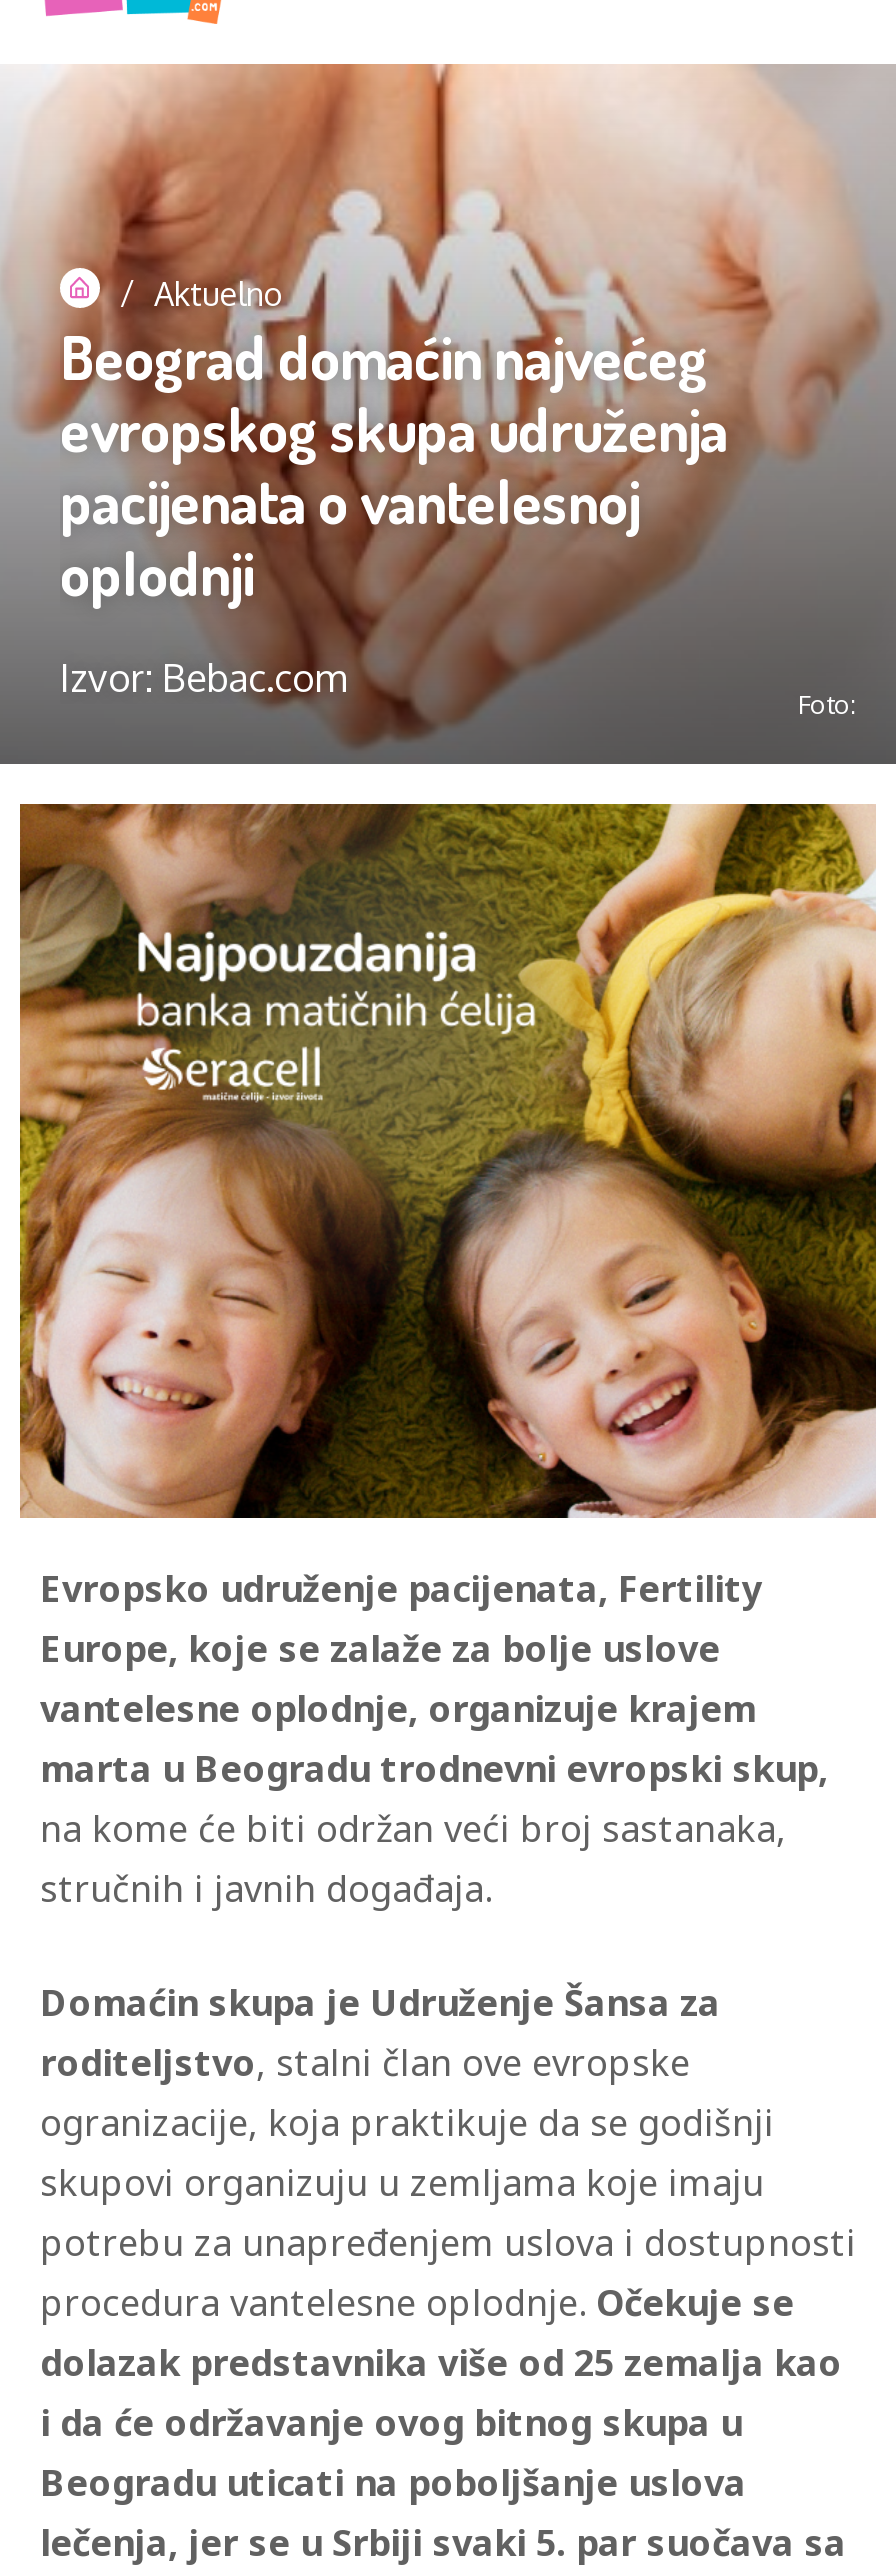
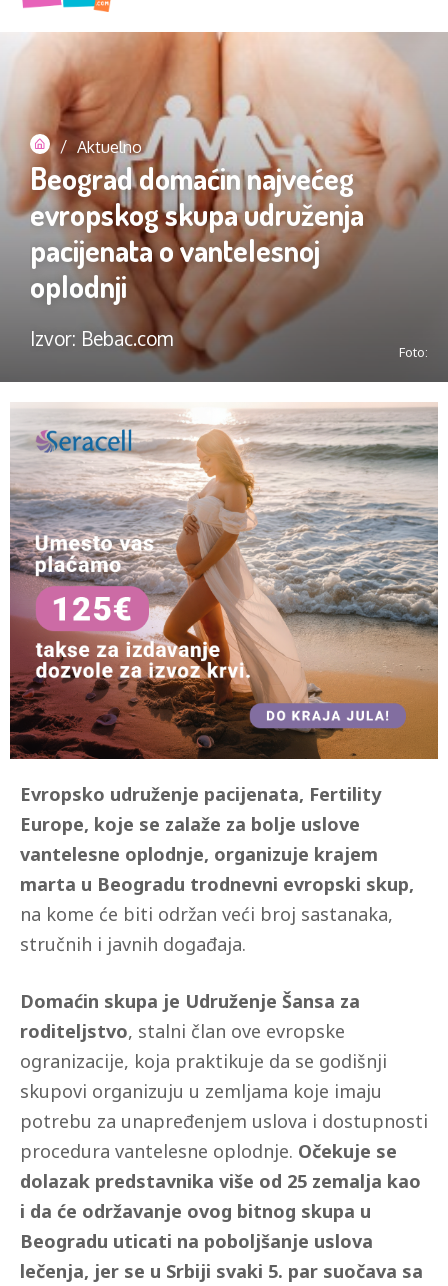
- [image]
+ [image]
